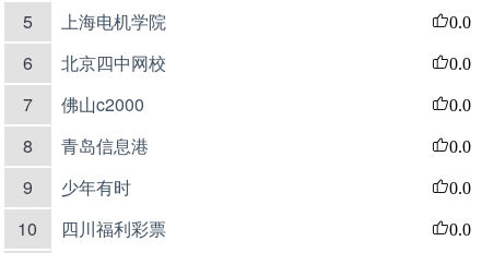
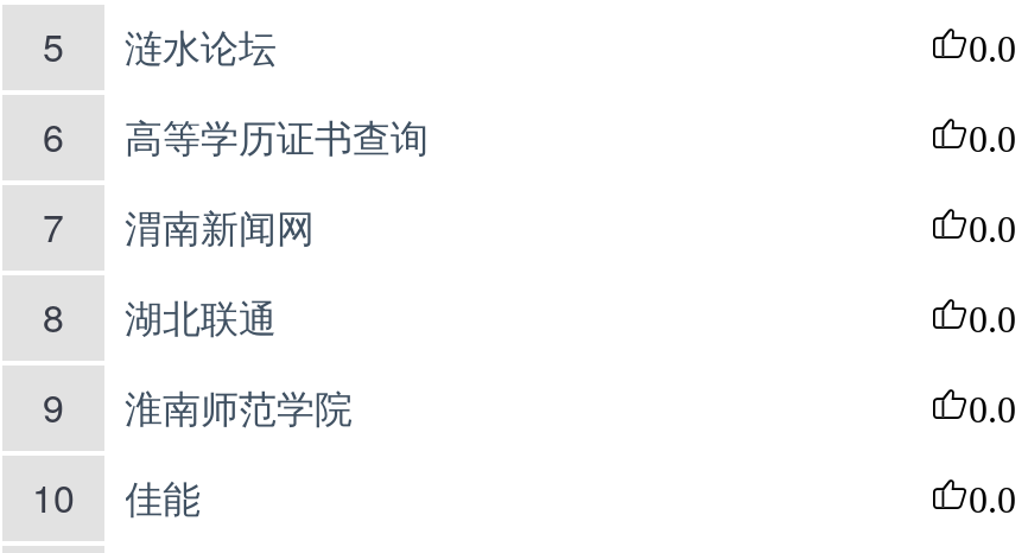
- 上海电机学院
+ 涟水论坛

- 北京四中网校
+ 高等学历证书查询

- 佛山c2000
+ 渭南新闻网

- 青岛信息港
+ 湖北联通

- 少年有时
+ 淮南师范学院

- 四川福利彩票
+ 佳能
